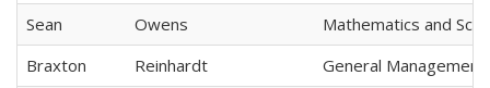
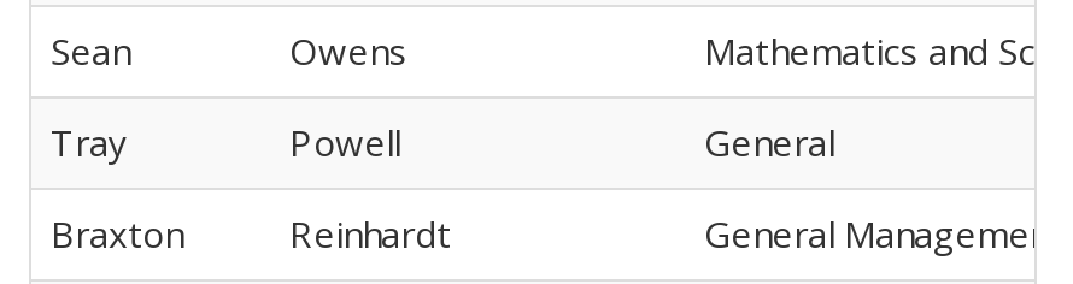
+ Tray
+ Powell
+ General
